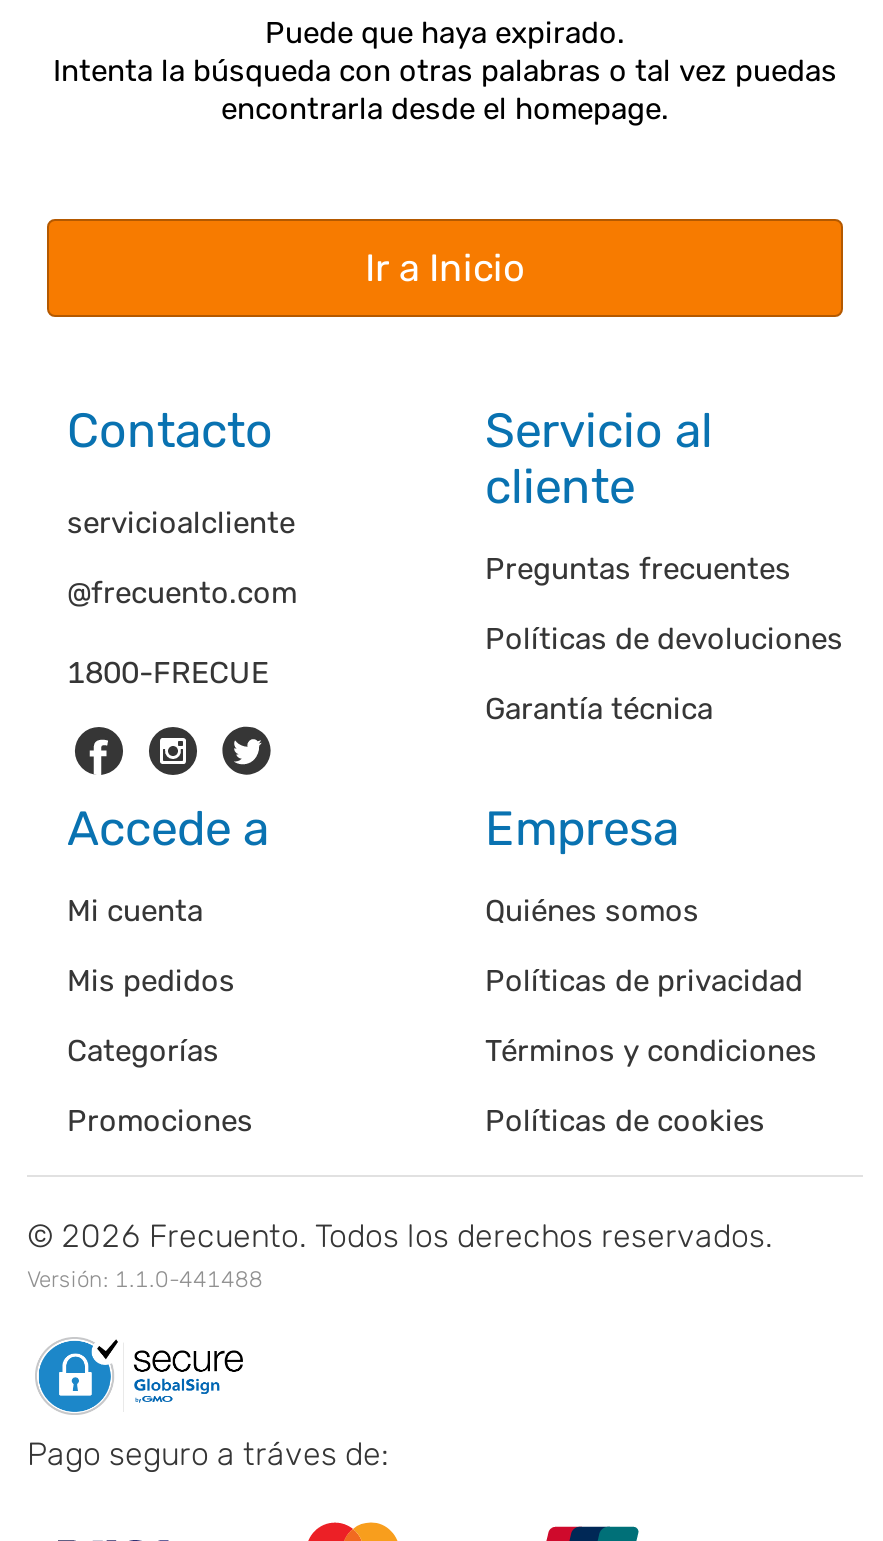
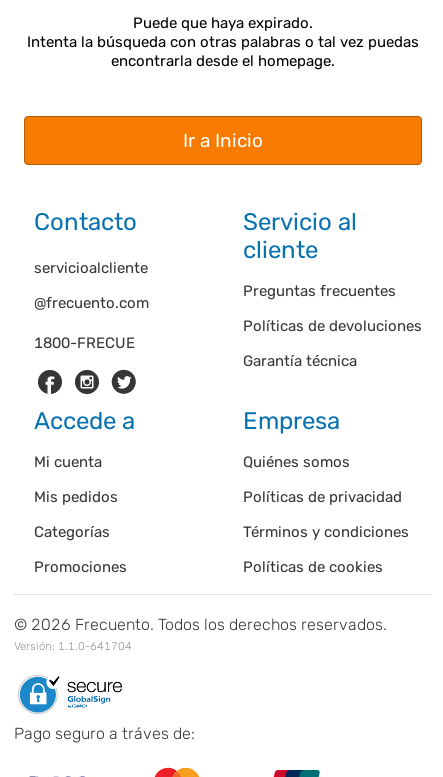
- Versión: 1.1.0-441488
+ Versión: 1.1.0-641704
